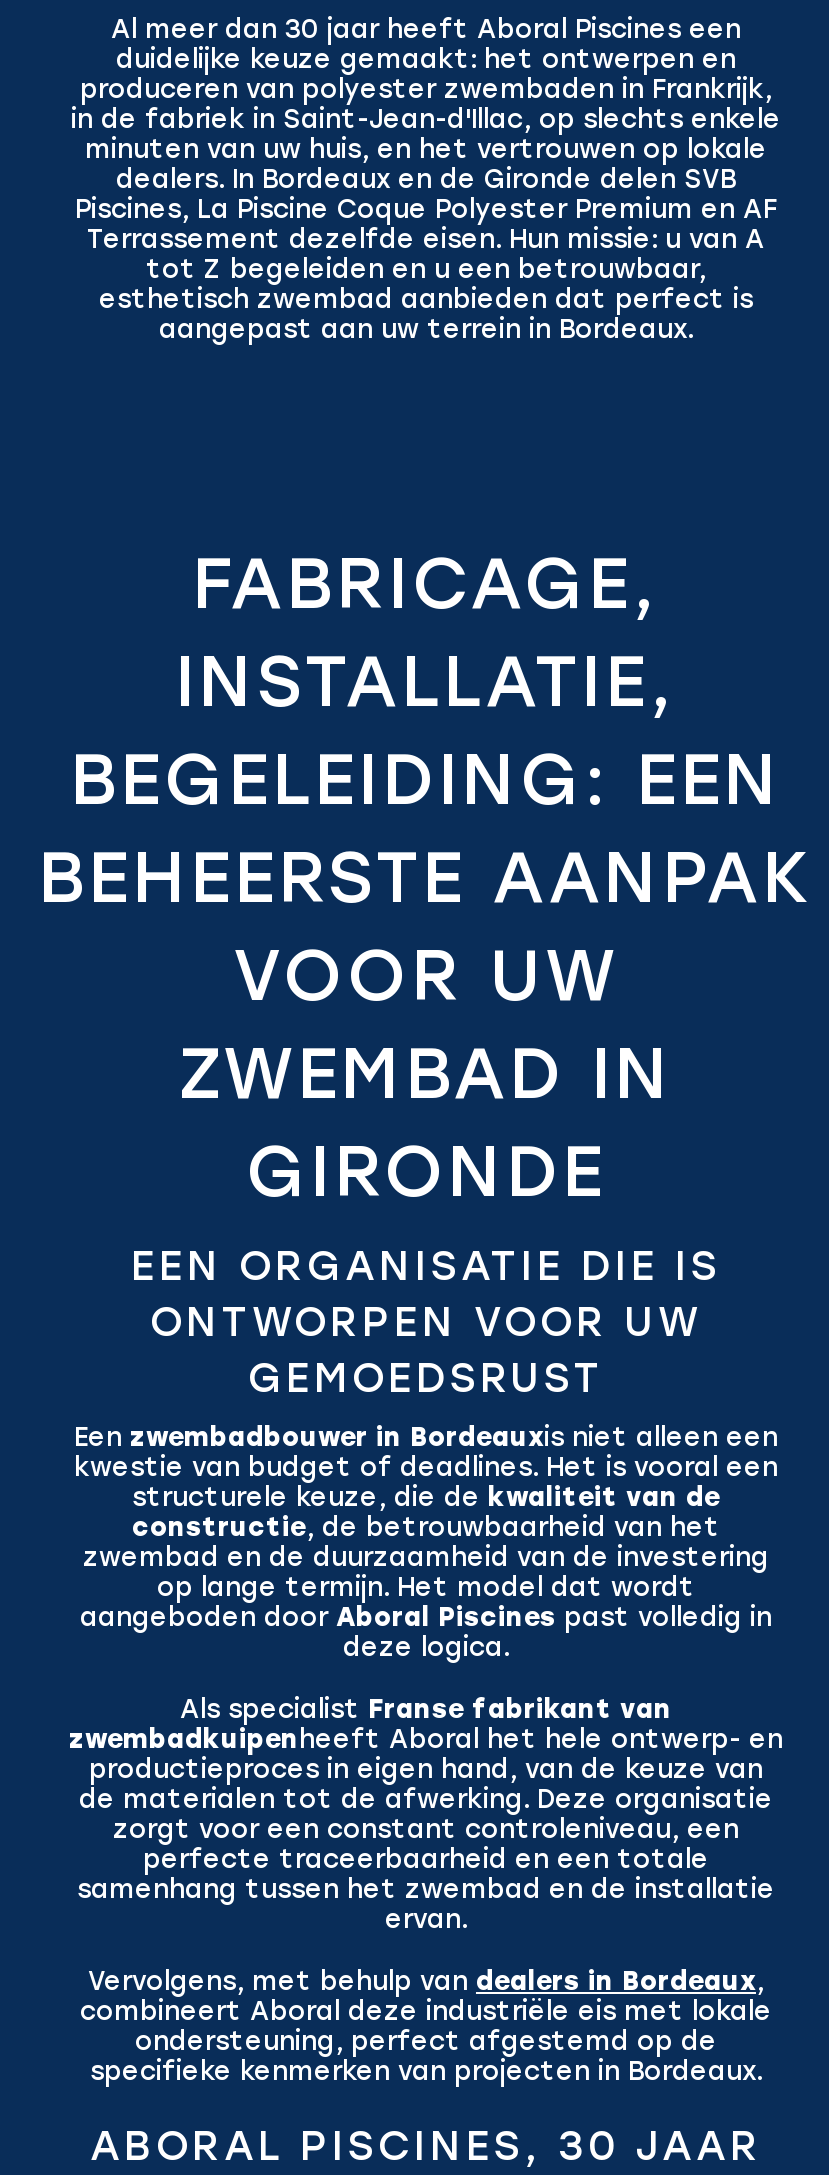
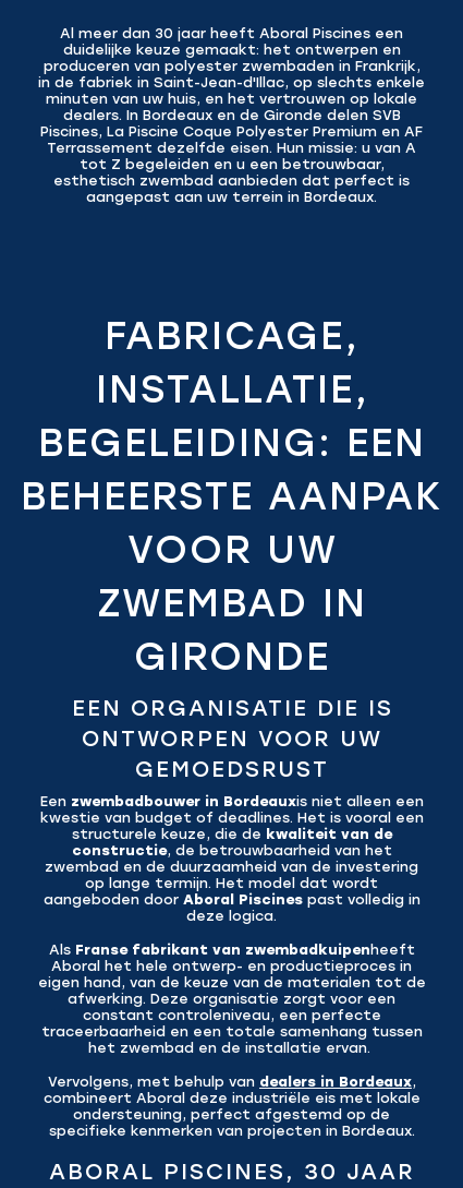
- Als specialist Franse fabrikant van
- zwembadkuipenheeft Aboral het hele ontwerp- en
- productieproces in eigen hand, van de keuze van
- de materialen tot de afwerking. Deze organisatie
- zorgt voor een constant controleniveau, een
- perfecte traceerbaarheid en een totale
- samenhang tussen het zwembad en de installatie
- ervan.
+ Als Franse fabrikant van zwembadkuipenheeft
+ Aboral het hele ontwerp- en productieproces in
+ eigen hand, van de keuze van de materialen tot de
+ afwerking. Deze organisatie zorgt voor een
+ constant controleniveau, een perfecte
+ traceerbaarheid en een totale samenhang tussen
+ het zwembad en de installatie ervan.
